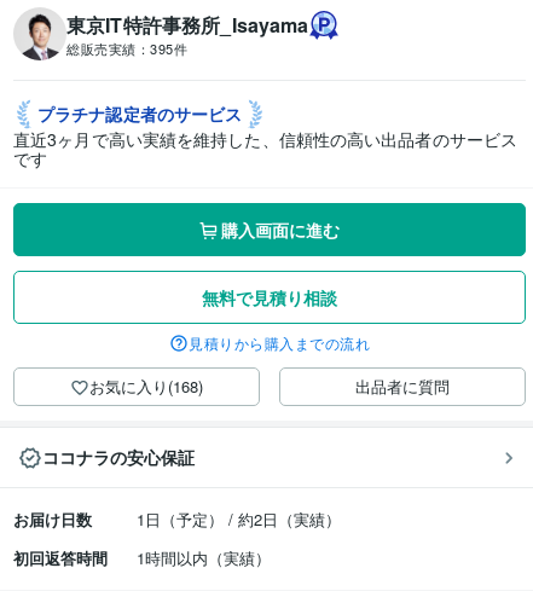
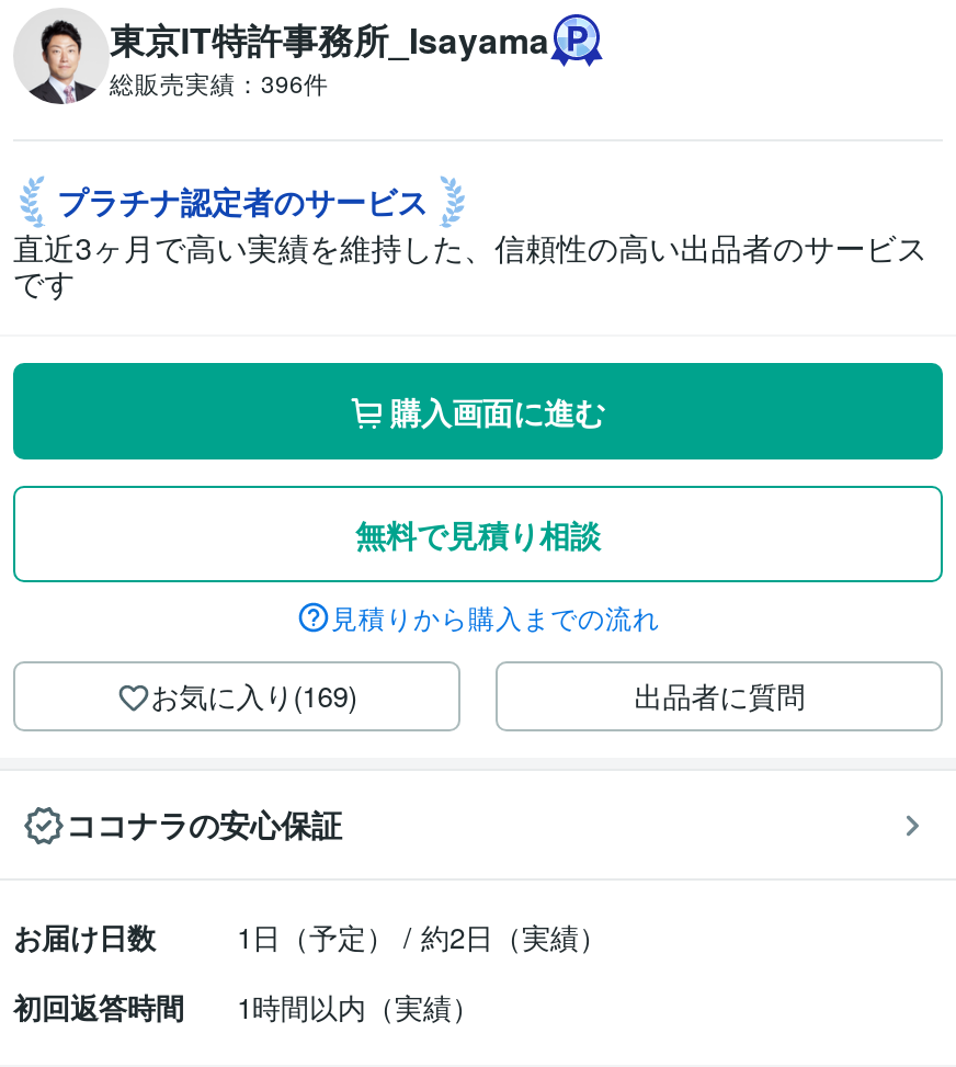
- 総販売実績：395件
+ 総販売実績：396件

- お気に入り(168)
+ お気に入り(169)
